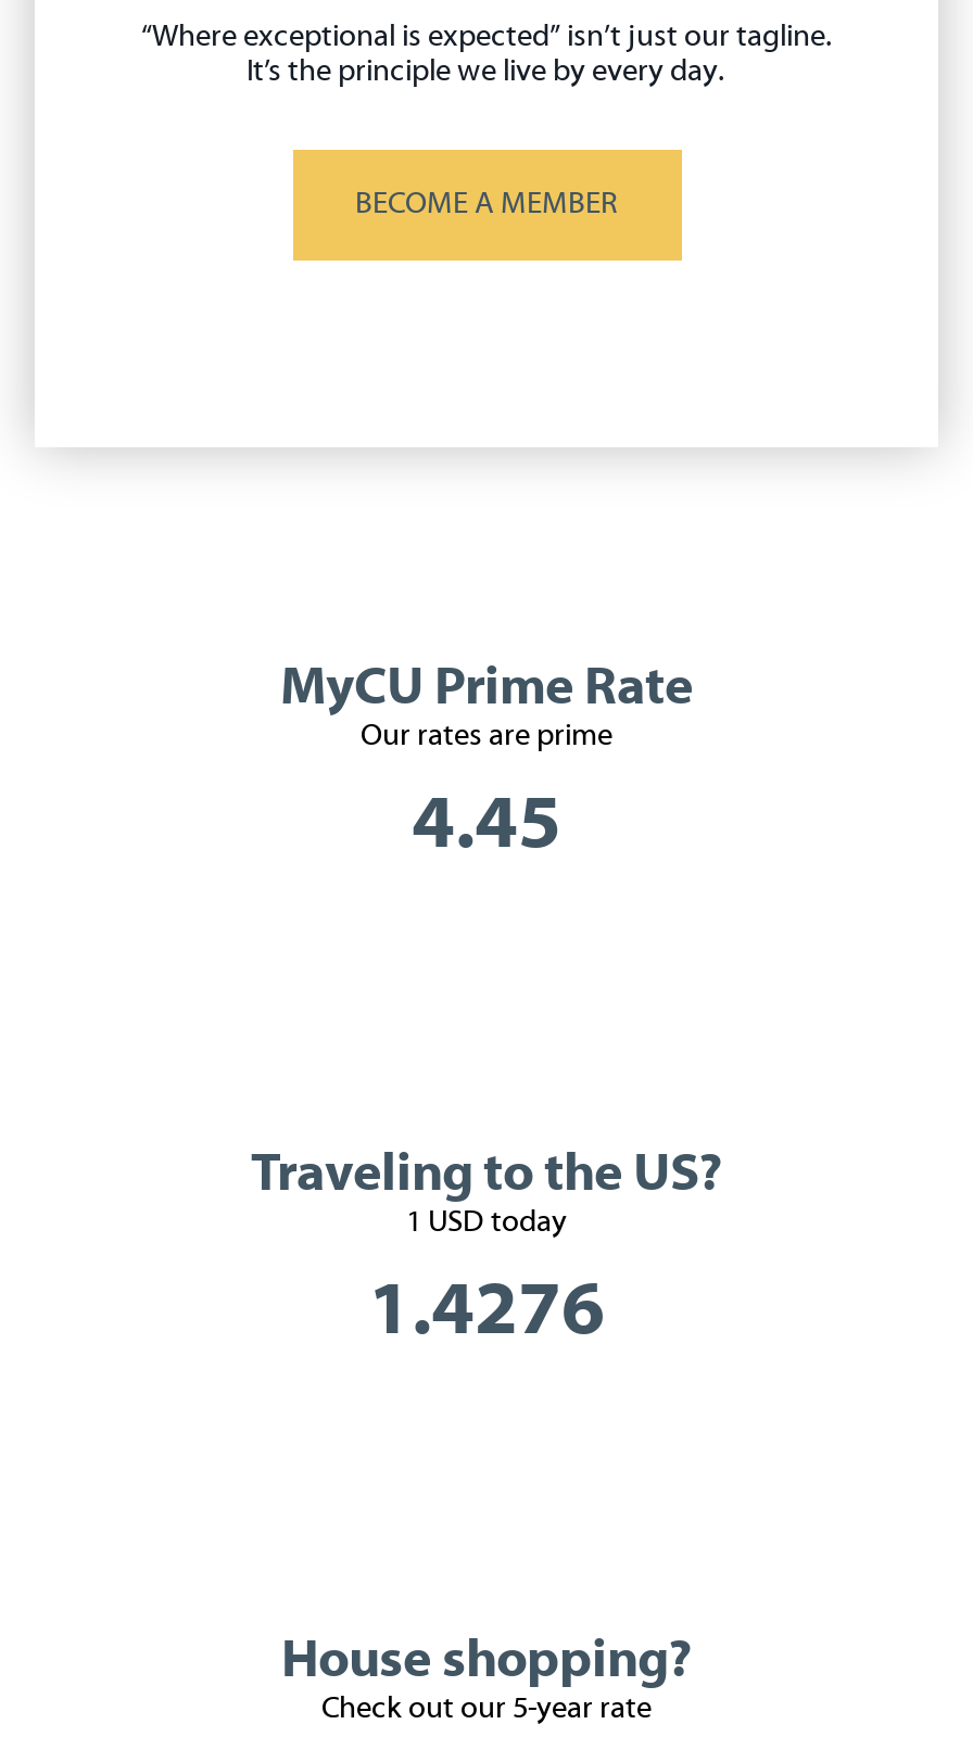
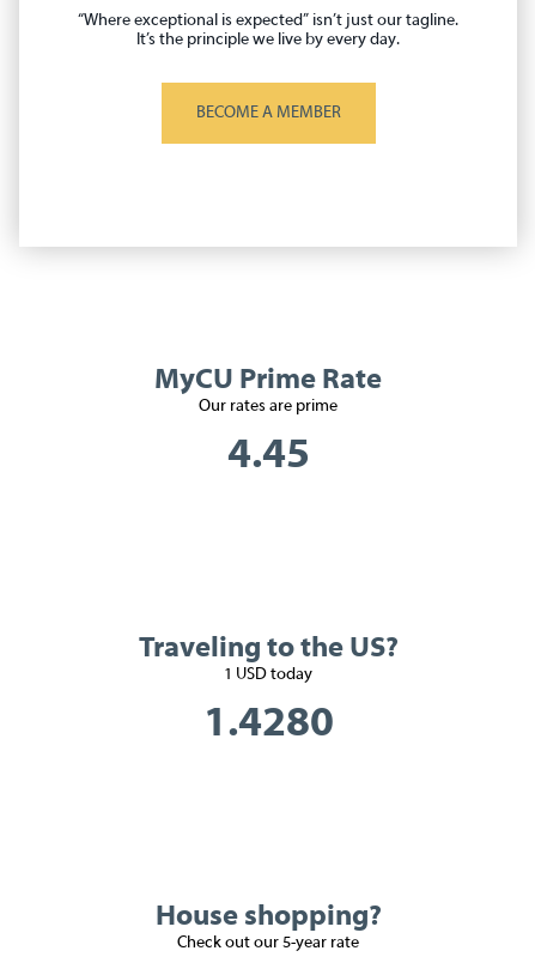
- 1.4276
+ 1.4280
